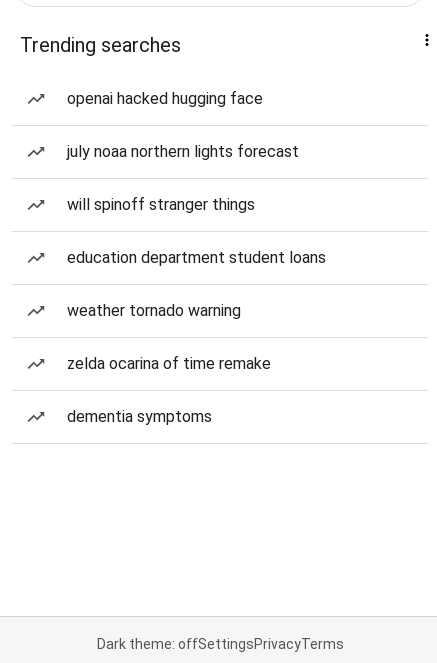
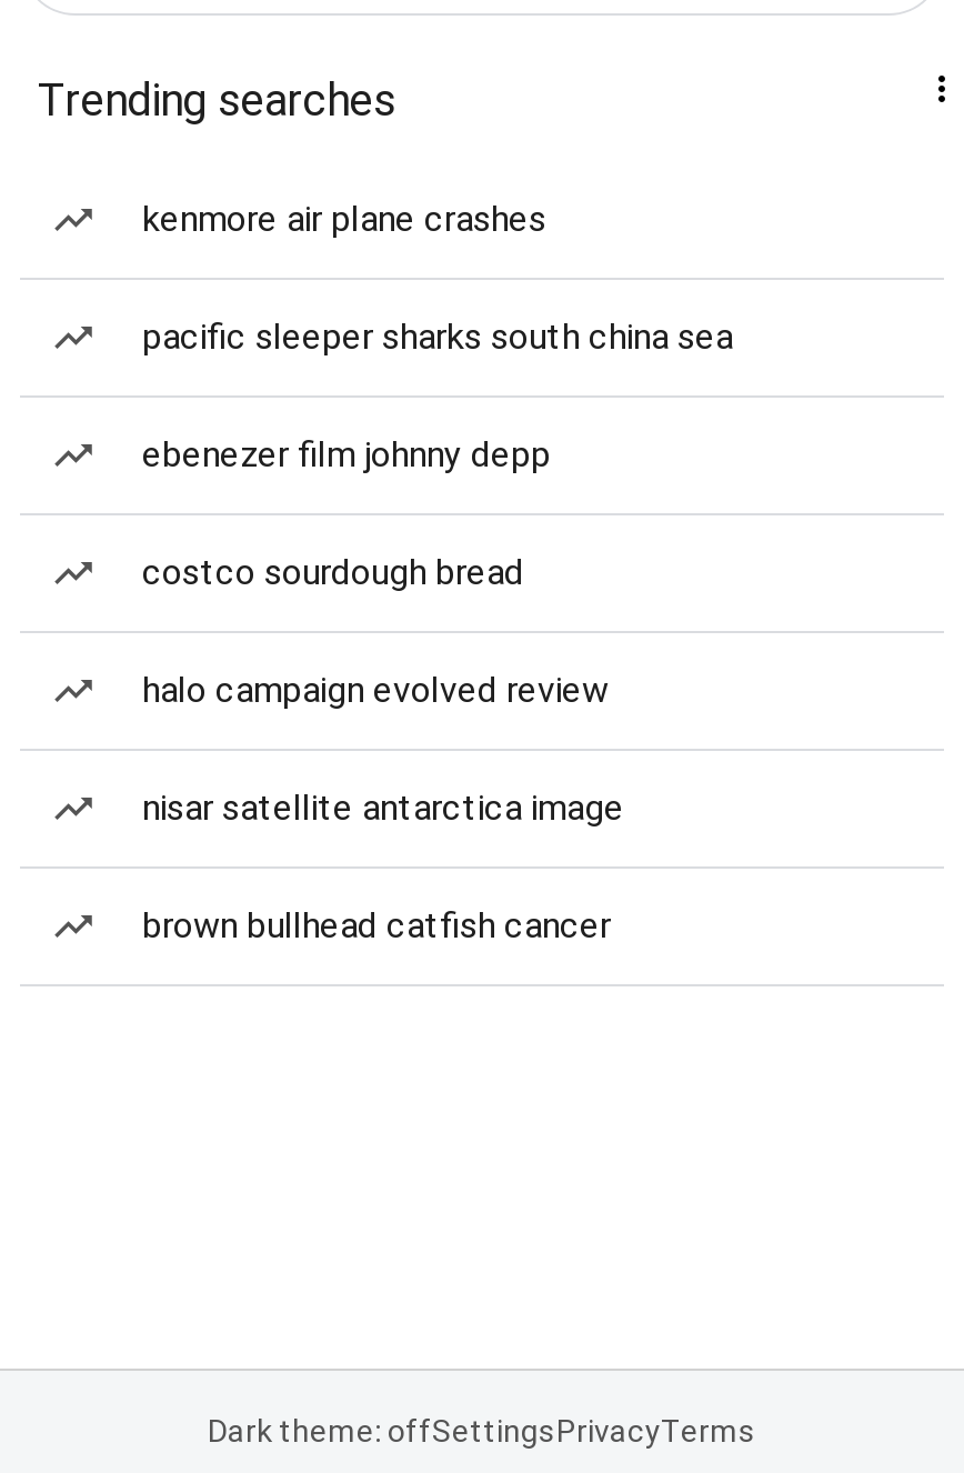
- openai hacked hugging face
+ kenmore air plane crashes

- july noaa northern lights forecast
+ pacific sleeper sharks south china sea

- will spinoff stranger things
+ ebenezer film johnny depp

- education department student loans
+ costco sourdough bread

- weather tornado warning
+ halo campaign evolved review

- zelda ocarina of time remake
+ nisar satellite antarctica image

- dementia symptoms
+ brown bullhead catfish cancer
